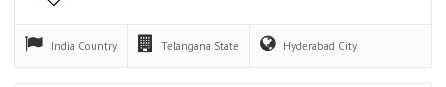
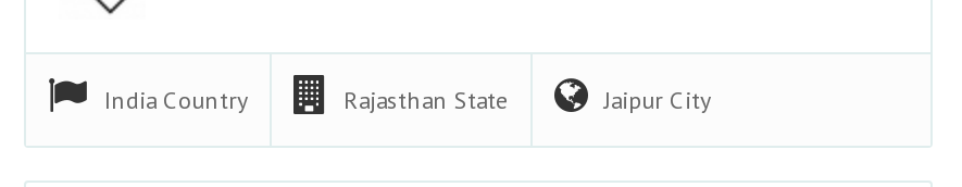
- Telangana State
- Hyderabad City
+ Rajasthan State
+ Jaipur City
